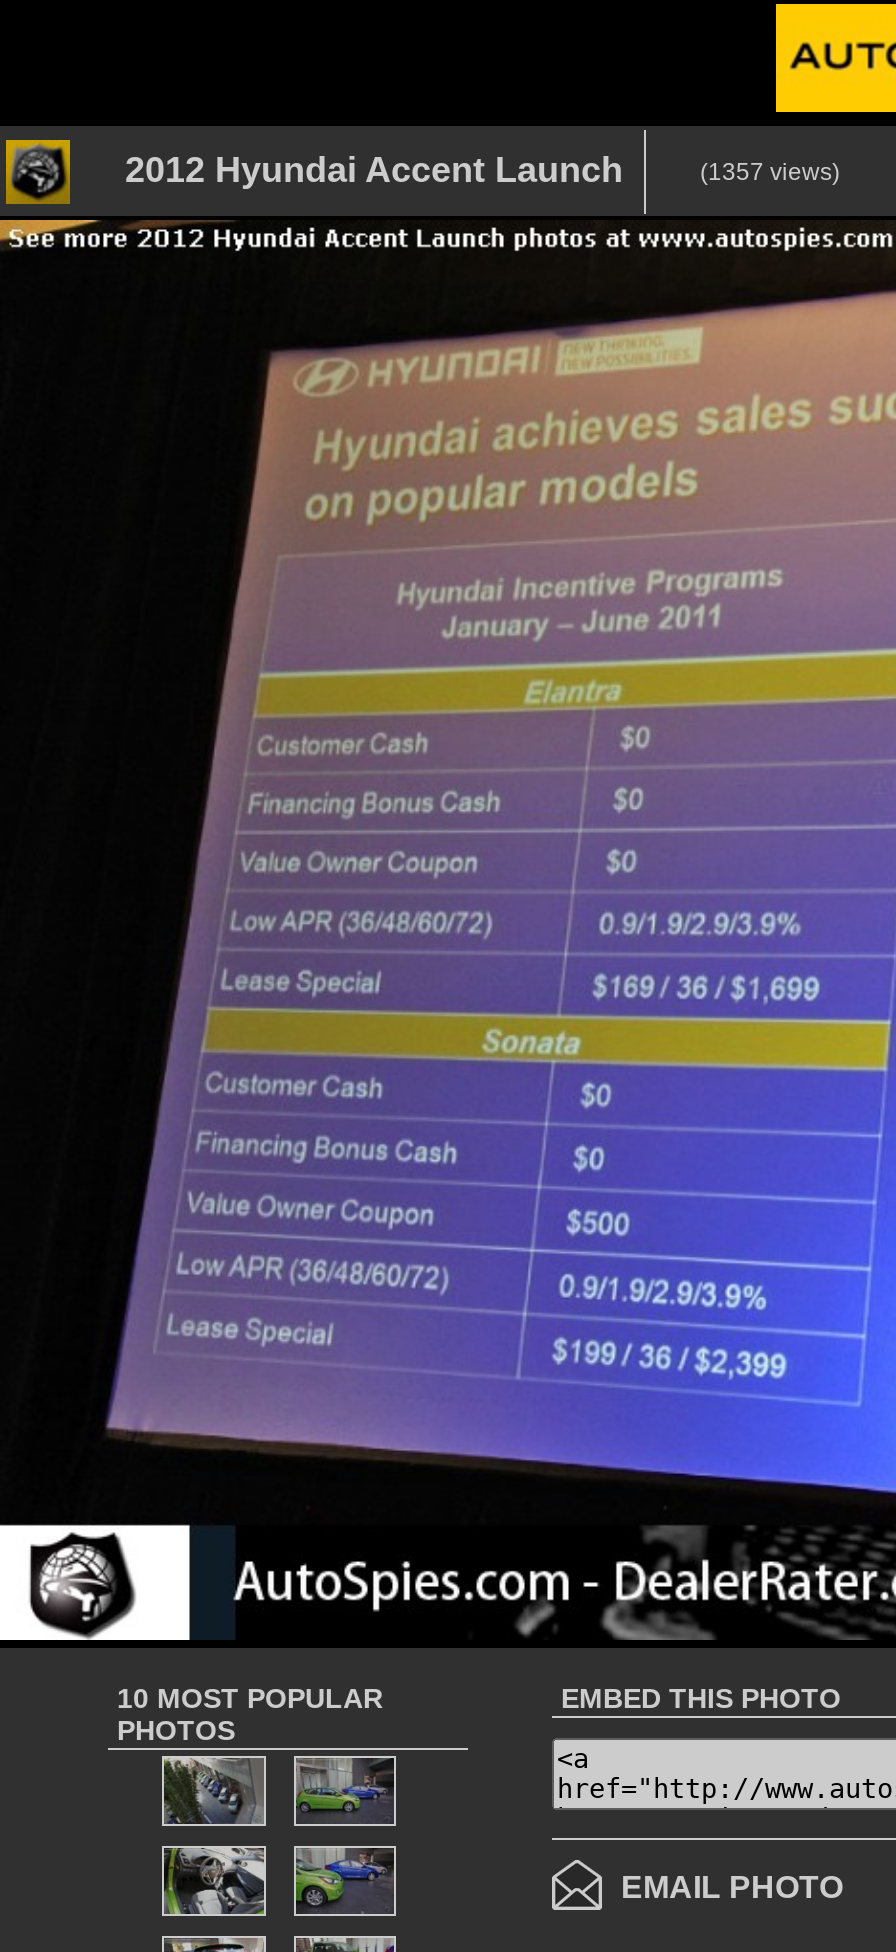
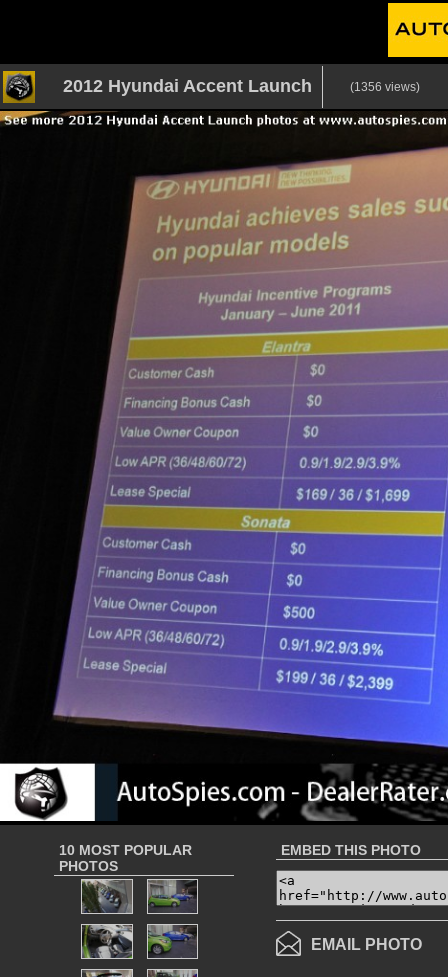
- (1357 views)
+ (1356 views)
